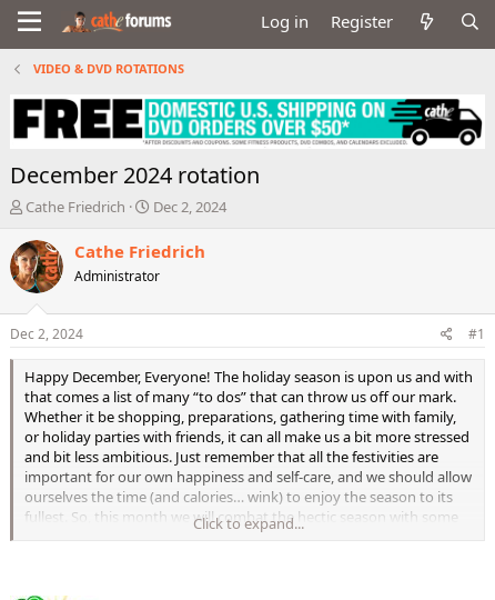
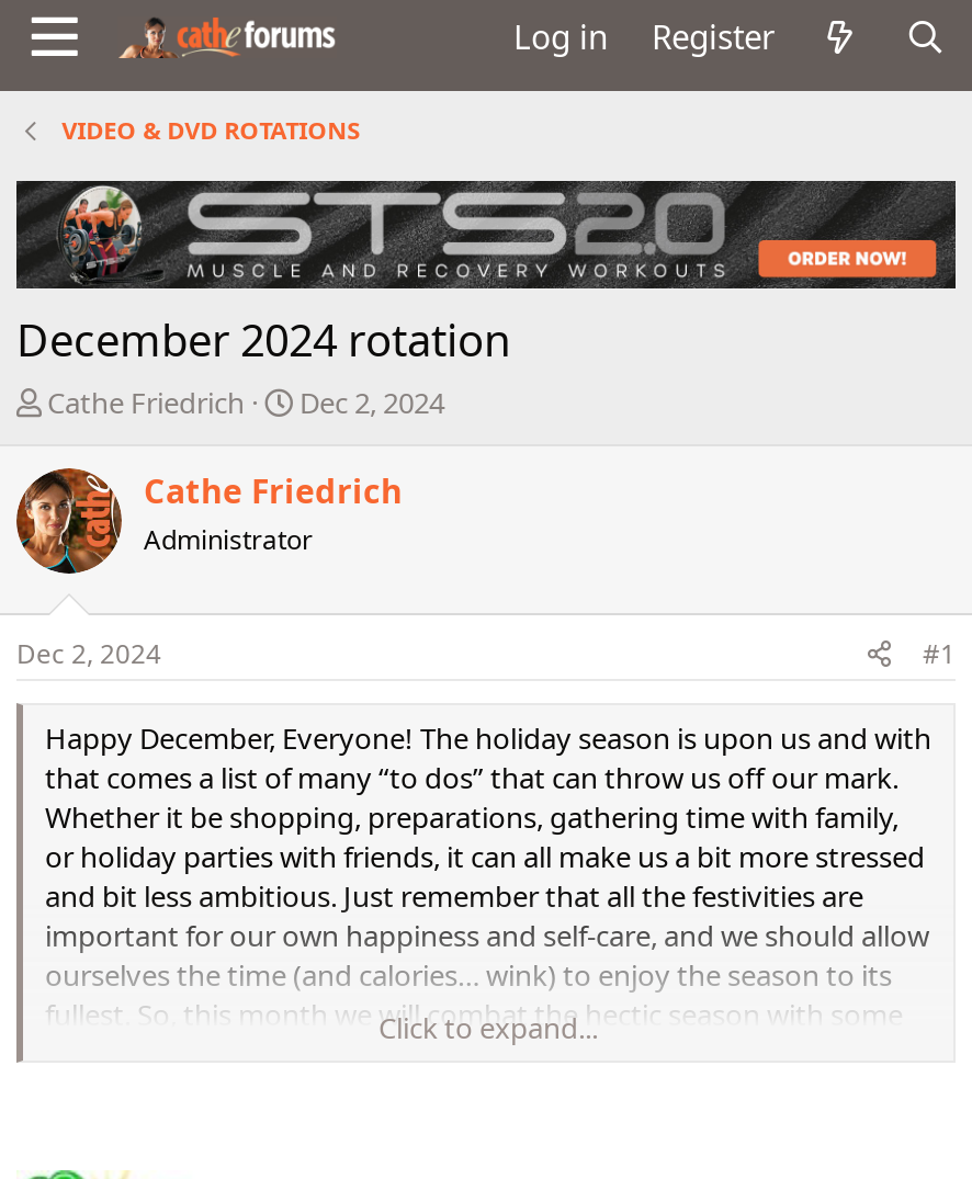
- [image]
+ [image]
